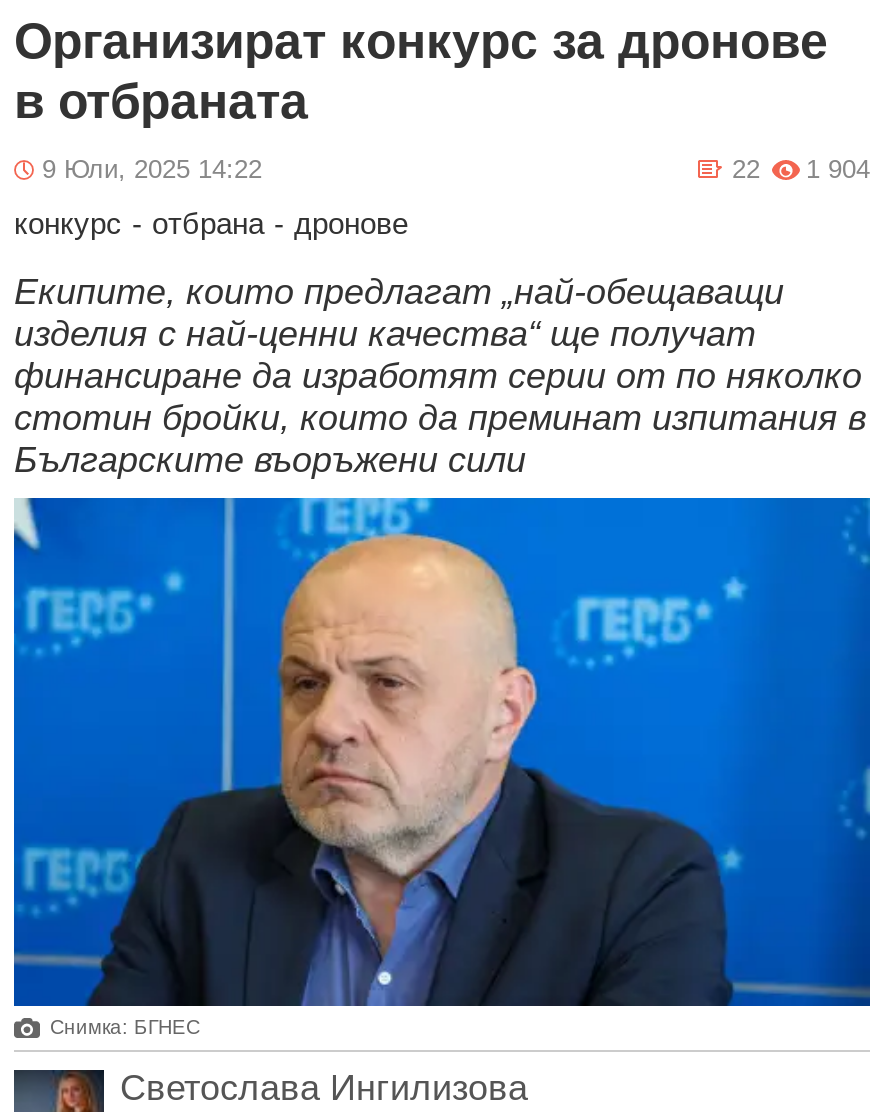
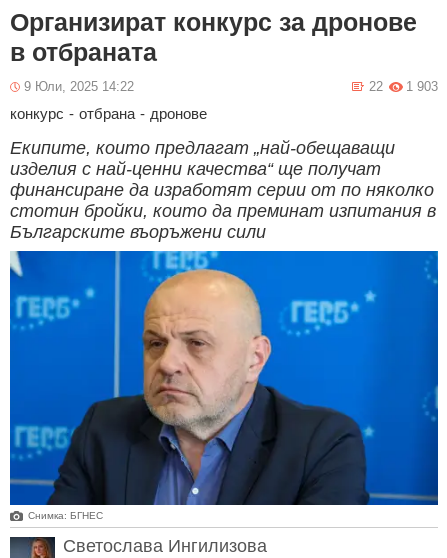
- 22 1 904
+ 22 1 903
